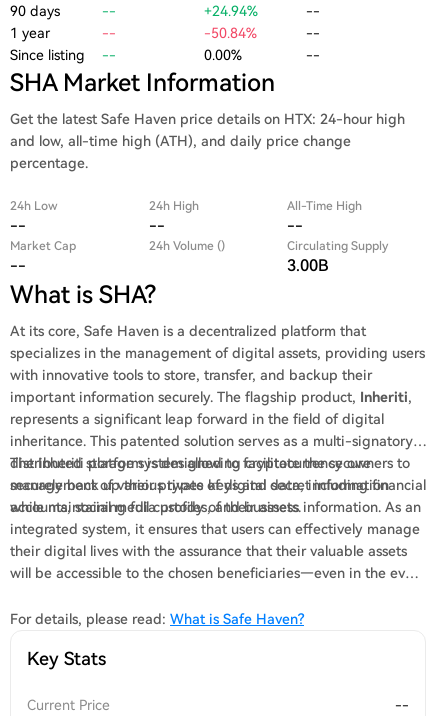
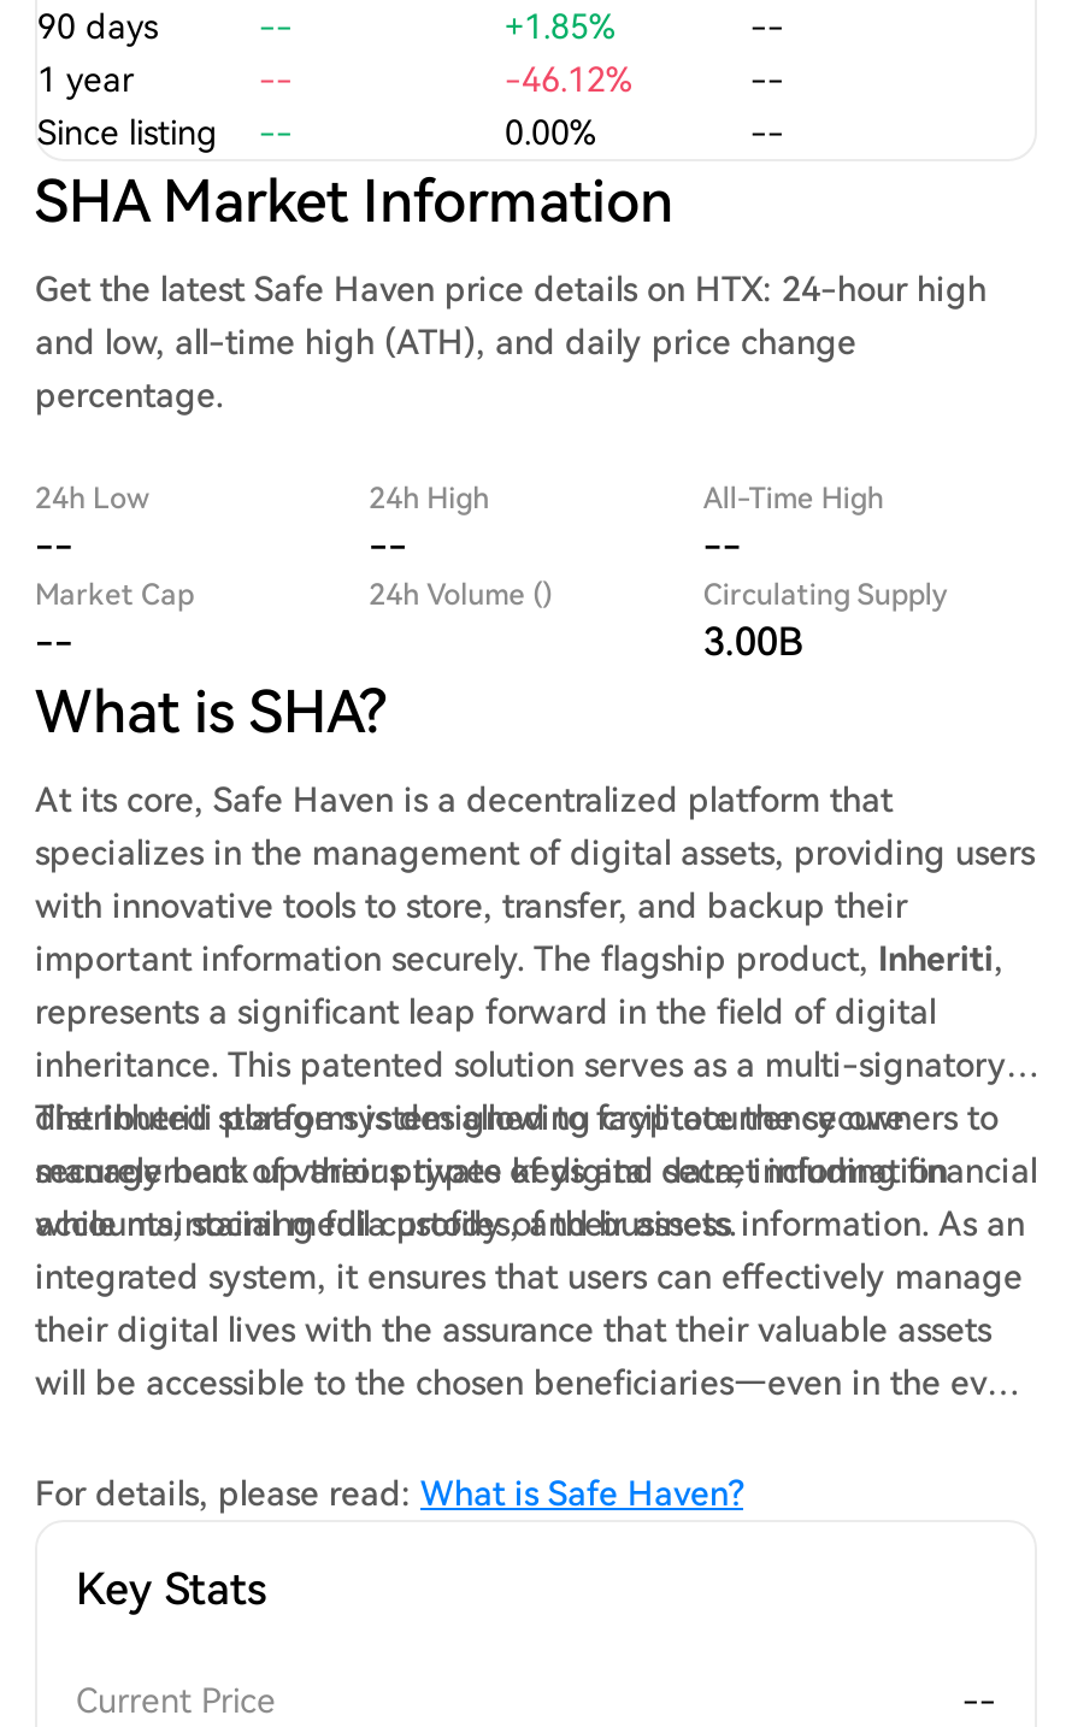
- +24.94%
+ +1.85%

- -50.84%
+ -46.12%
